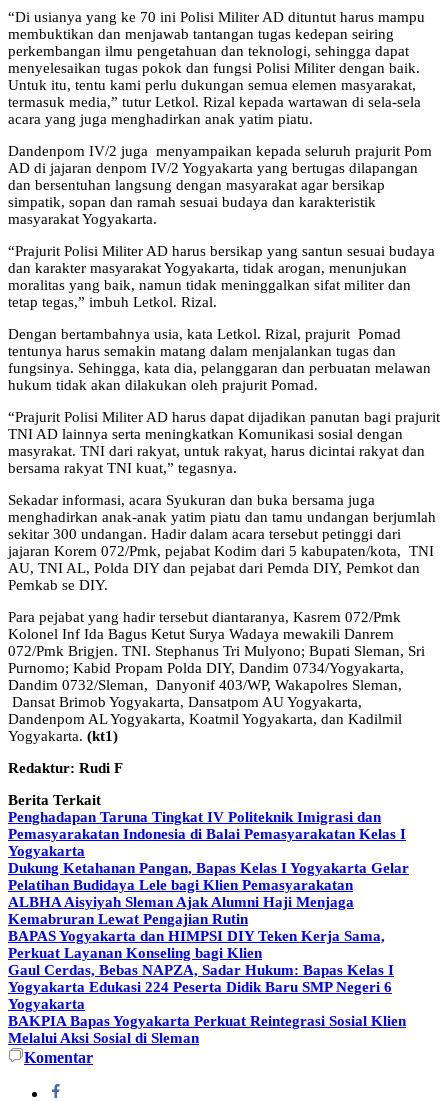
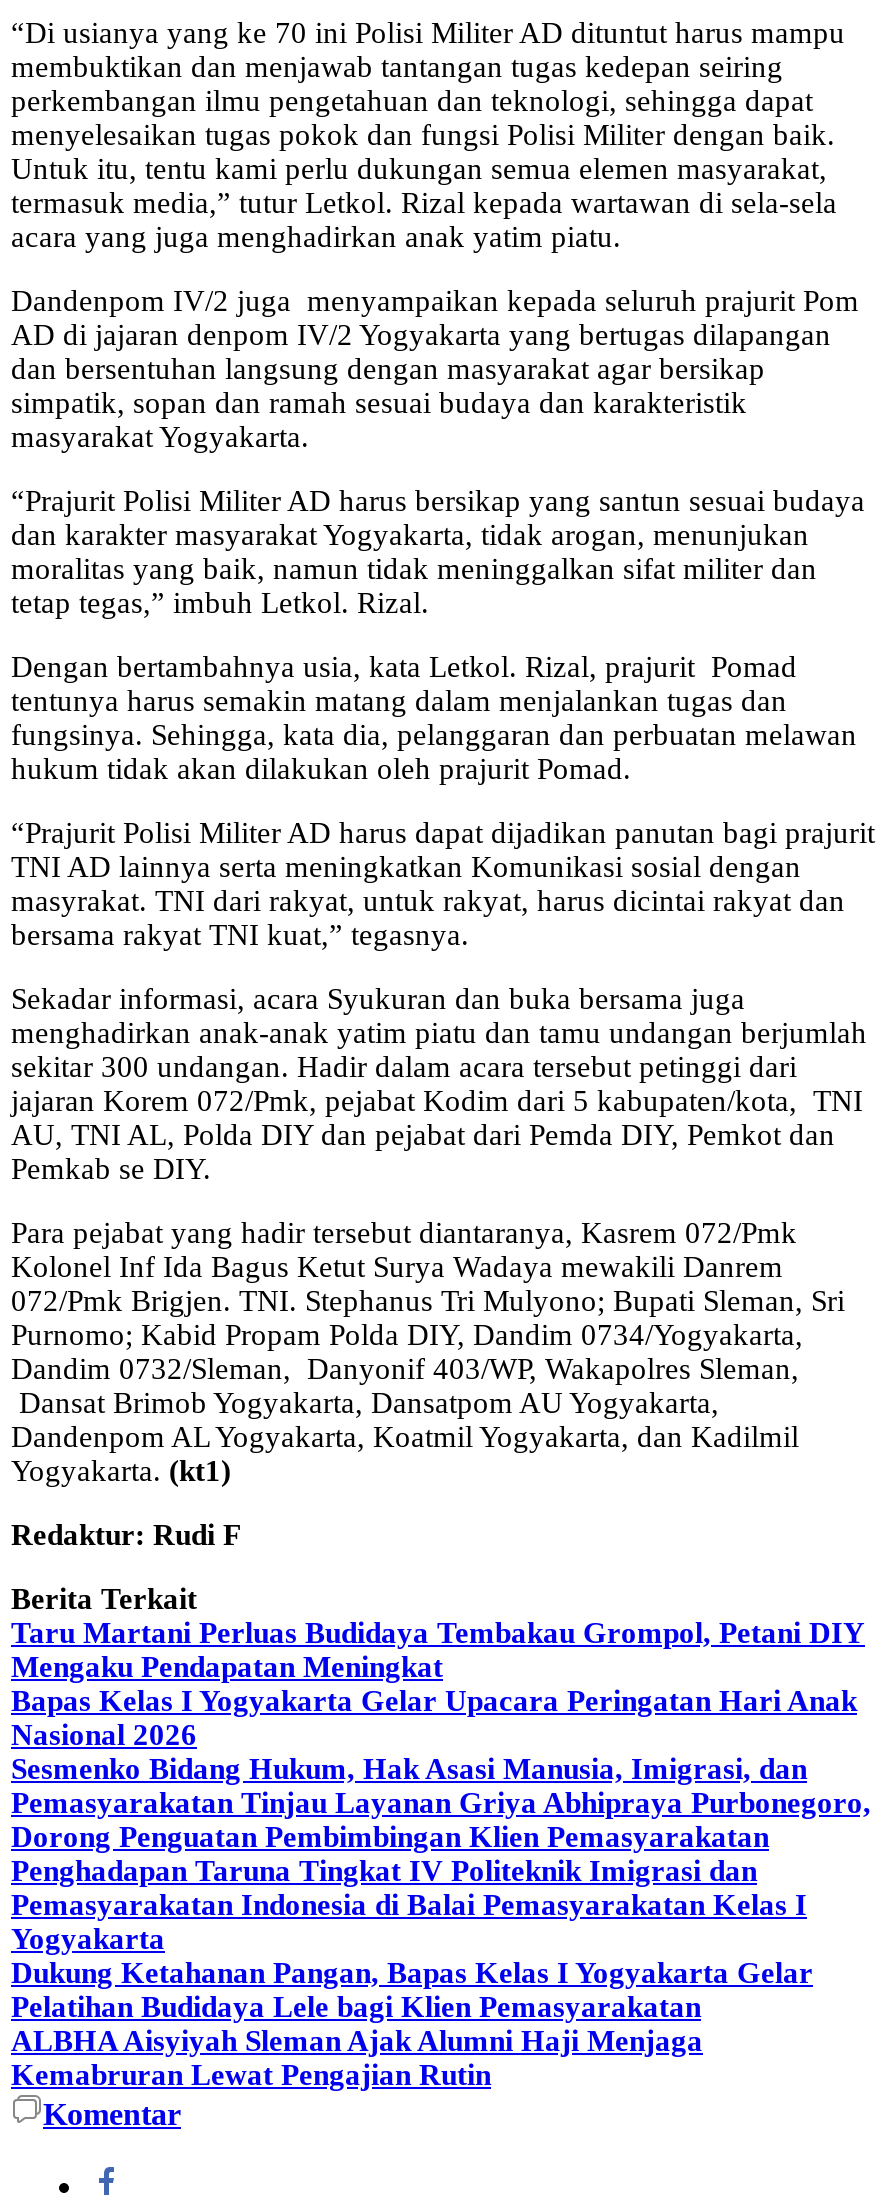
+ Taru Martani Perluas Budidaya Tembakau Grompol, Petani DIY
+ Mengaku Pendapatan Meningkat
+ Bapas Kelas I Yogyakarta Gelar Upacara Peringatan Hari Anak
+ Nasional 2026
+ Sesmenko Bidang Hukum, Hak Asasi Manusia, Imigrasi, dan
+ Pemasyarakatan Tinjau Layanan Griya Abhipraya Purbonegoro,
+ Dorong Penguatan Pembimbingan Klien Pemasyarakatan

moved down: Penghadapan Taruna Tingkat IV Politeknik Imigrasi dan | Pemasyarakatan Indonesia di Balai Pemasyarakatan Kelas I | Yogyakarta | Dukung Ketahanan Pangan, Bapas Kelas I Yogyakarta Gelar | Pelatihan Budidaya Lele bagi Klien Pemasyarakatan | ALBHA Aisyiyah Sleman Ajak Alumni Haji Menjaga | Kemabruran Lewat Pengajian Rutin

- BAPAS Yogyakarta dan HIMPSI DIY Teken Kerja Sama,
- Perkuat Layanan Konseling bagi Klien
- Gaul Cerdas, Bebas NAPZA, Sadar Hukum: Bapas Kelas I
- Yogyakarta Edukasi 224 Peserta Didik Baru SMP Negeri 6
- Yogyakarta
- BAKPIA Bapas Yogyakarta Perkuat Reintegrasi Sosial Klien
- Melalui Aksi Sosial di Sleman
